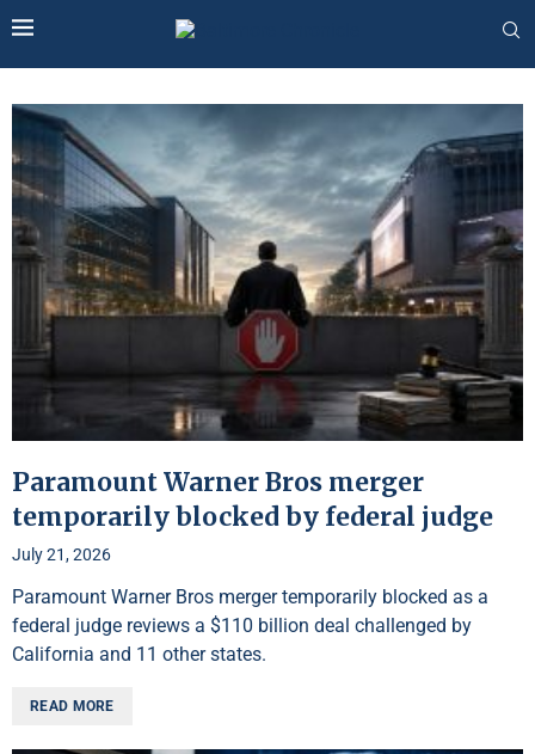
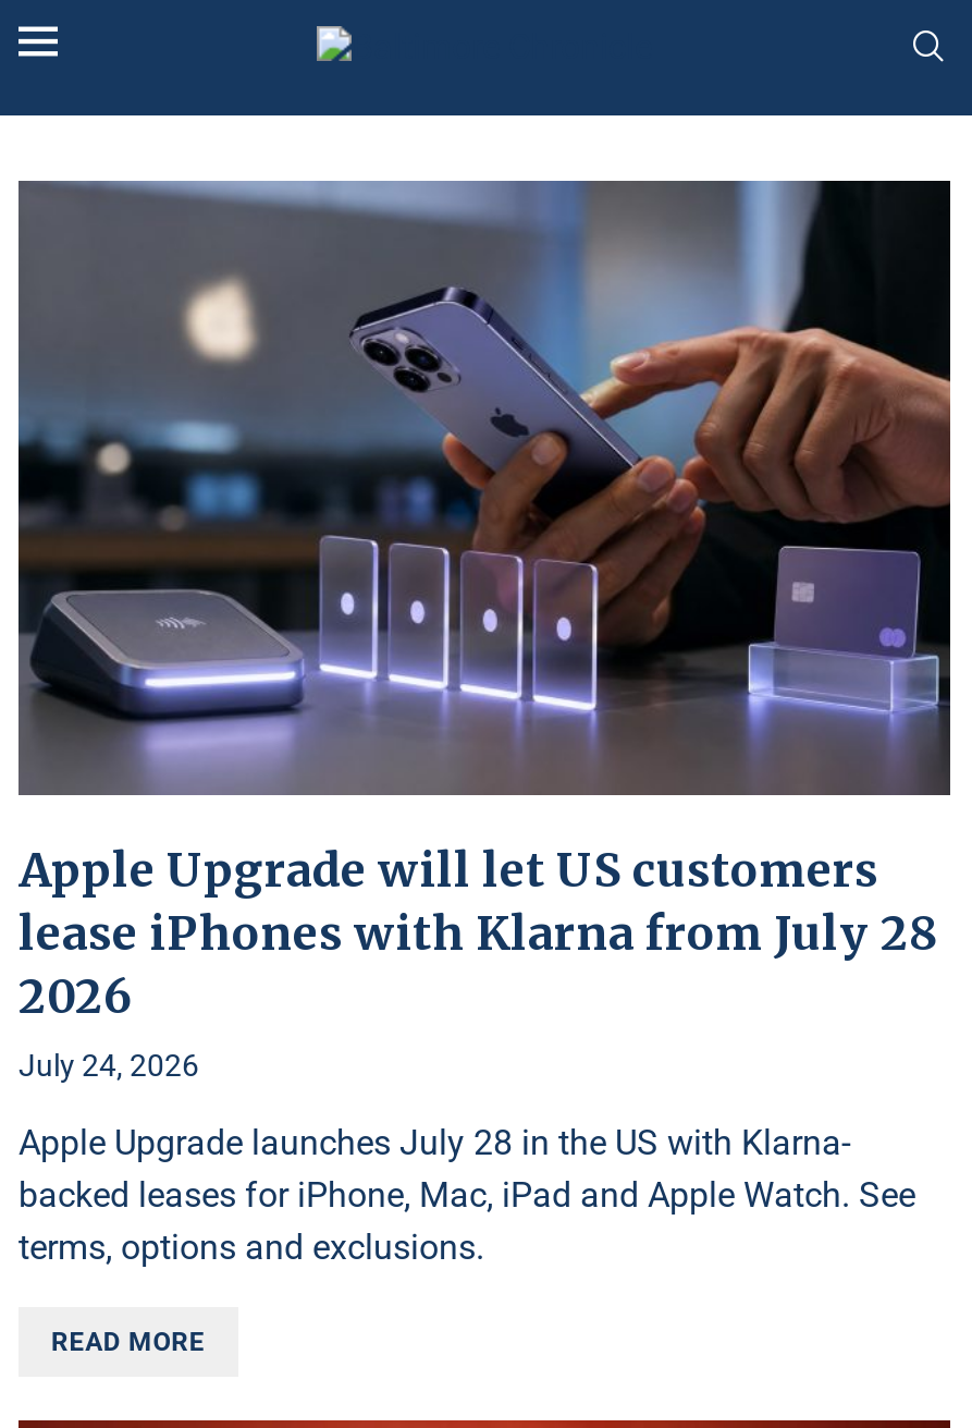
- [image]
- Paramount Warner Bros merger
- temporarily blocked by federal judge
- July 21, 2026
+ [image]
+ Apple Upgrade will let US customers
+ lease iPhones with Klarna from July 28
+ 2026
+ July 24, 2026

- Paramount Warner Bros merger temporarily blocked as a
- federal judge reviews a $110 billion deal challenged by
- California and 11 other states.
+ Apple Upgrade launches July 28 in the US with Klarna-
+ backed leases for iPhone, Mac, iPad and Apple Watch. See
+ terms, options and exclusions.
